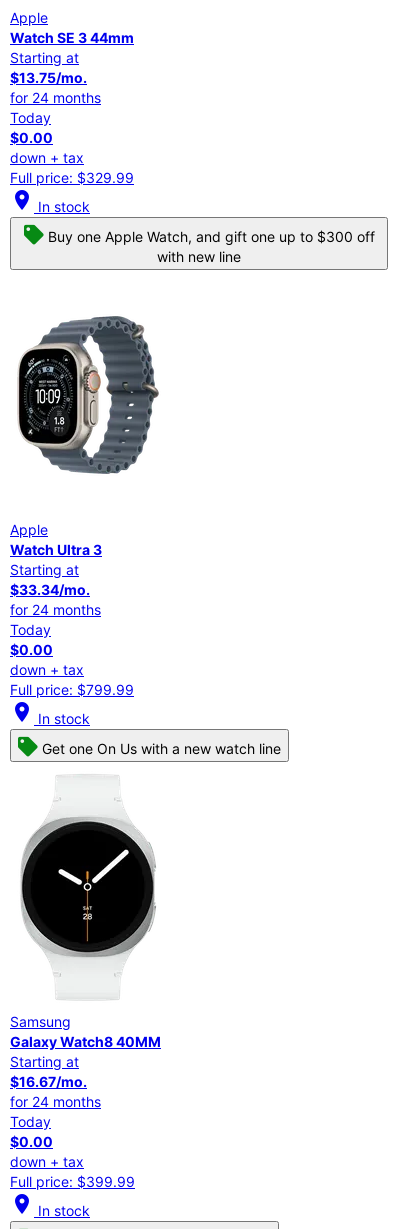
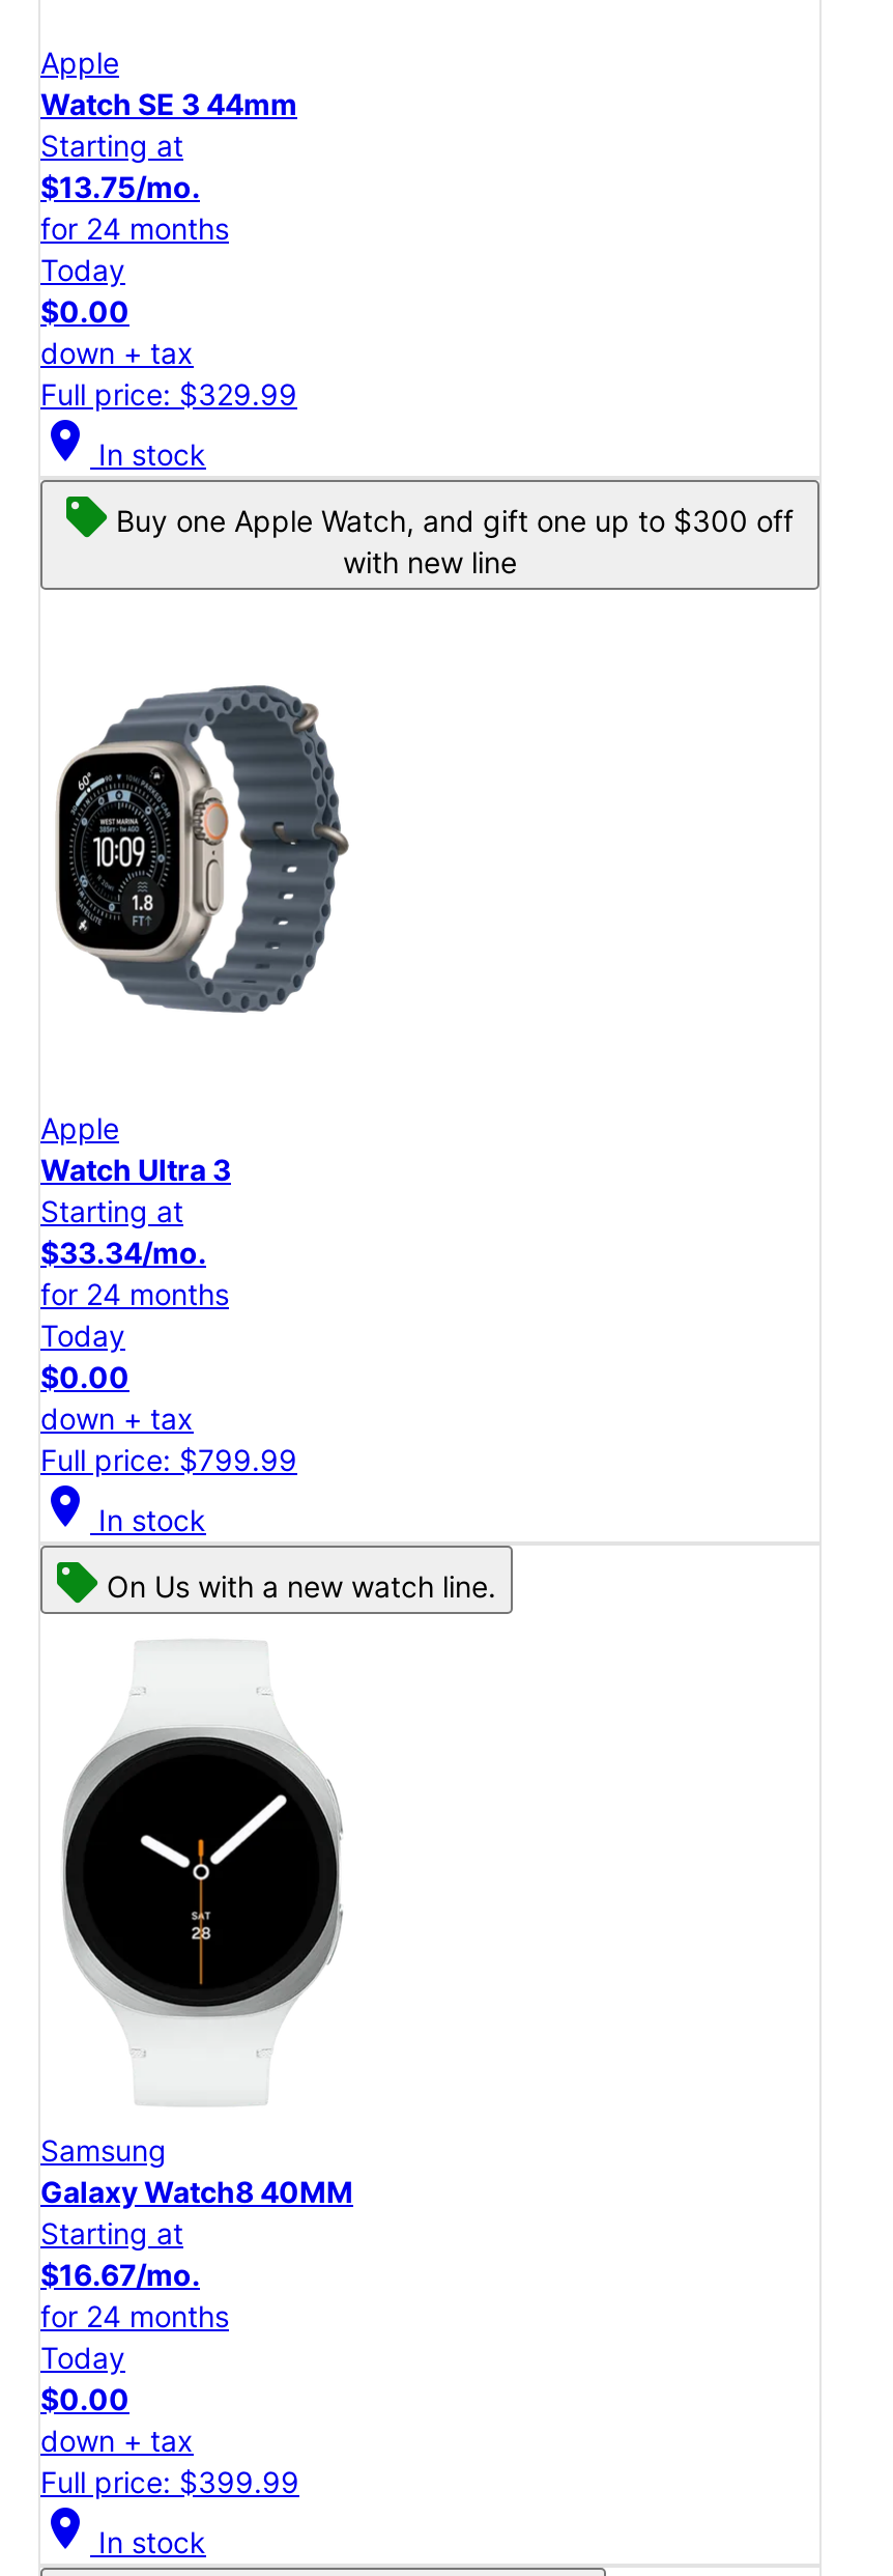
- Get one On Us with a new watch line
+ On Us with a new watch line.
